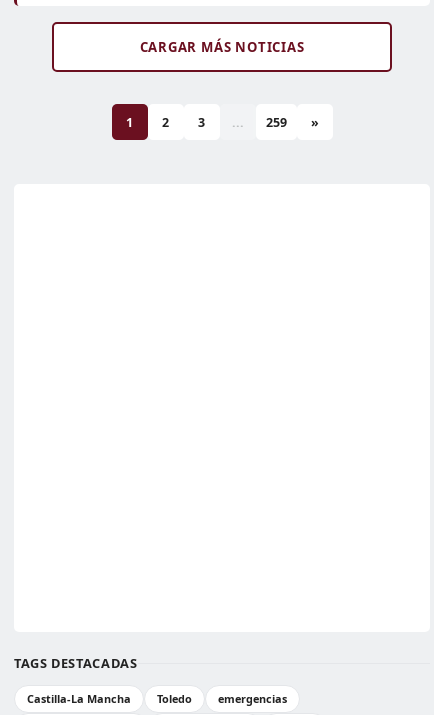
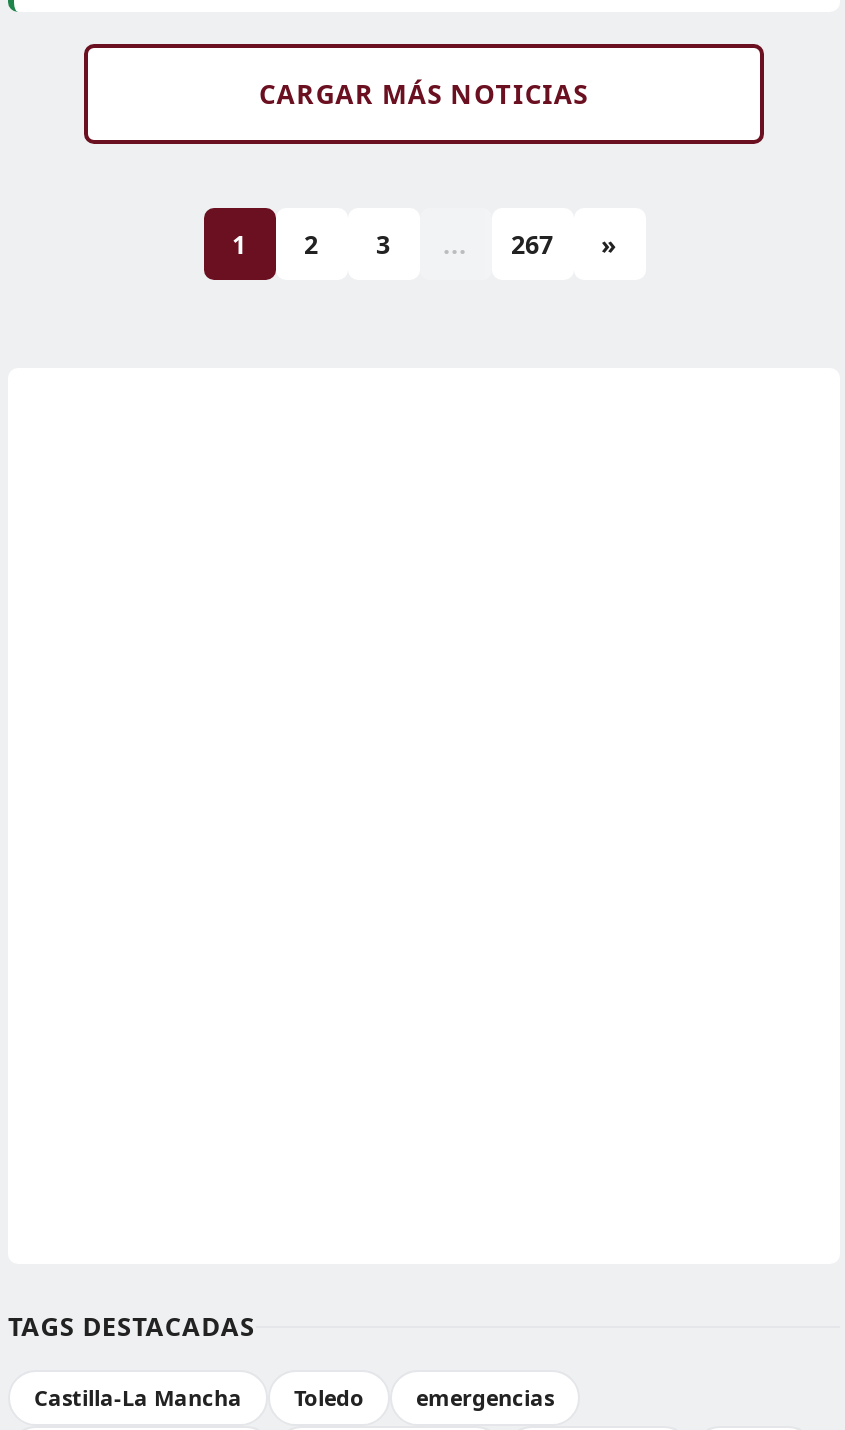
- 259
+ 267
